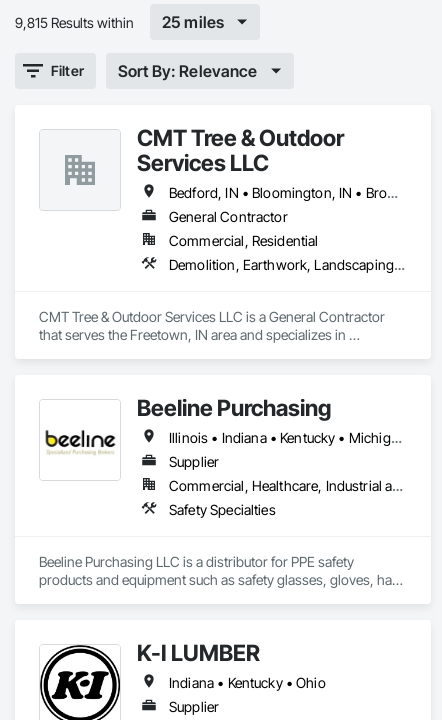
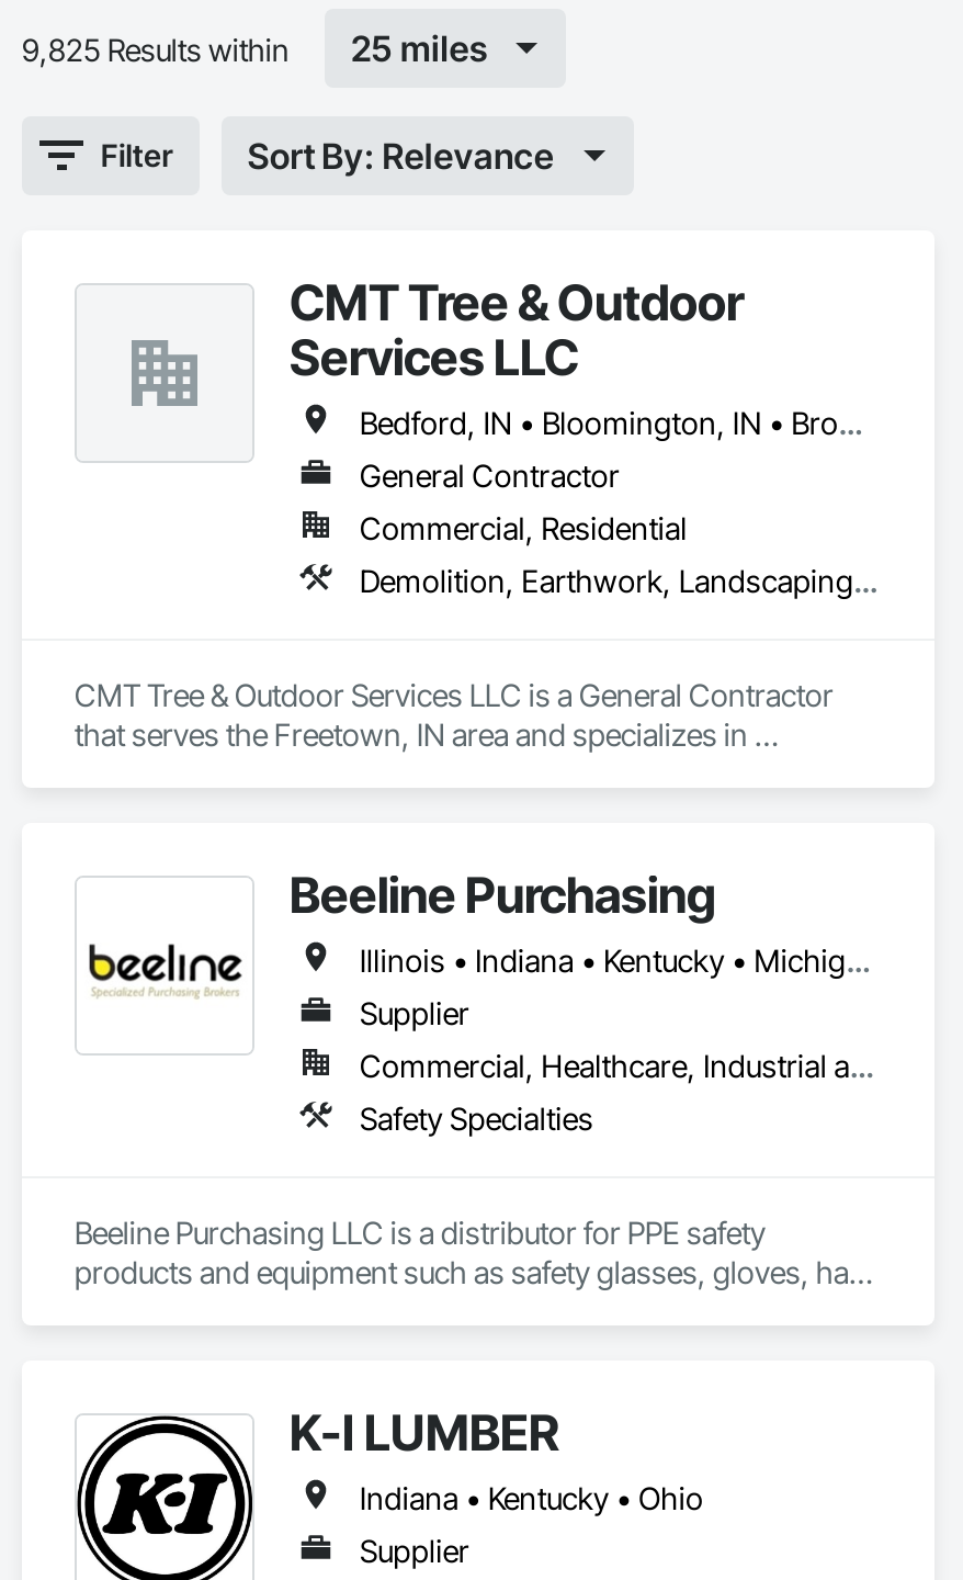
- 9,815 Results within
+ 9,825 Results within
